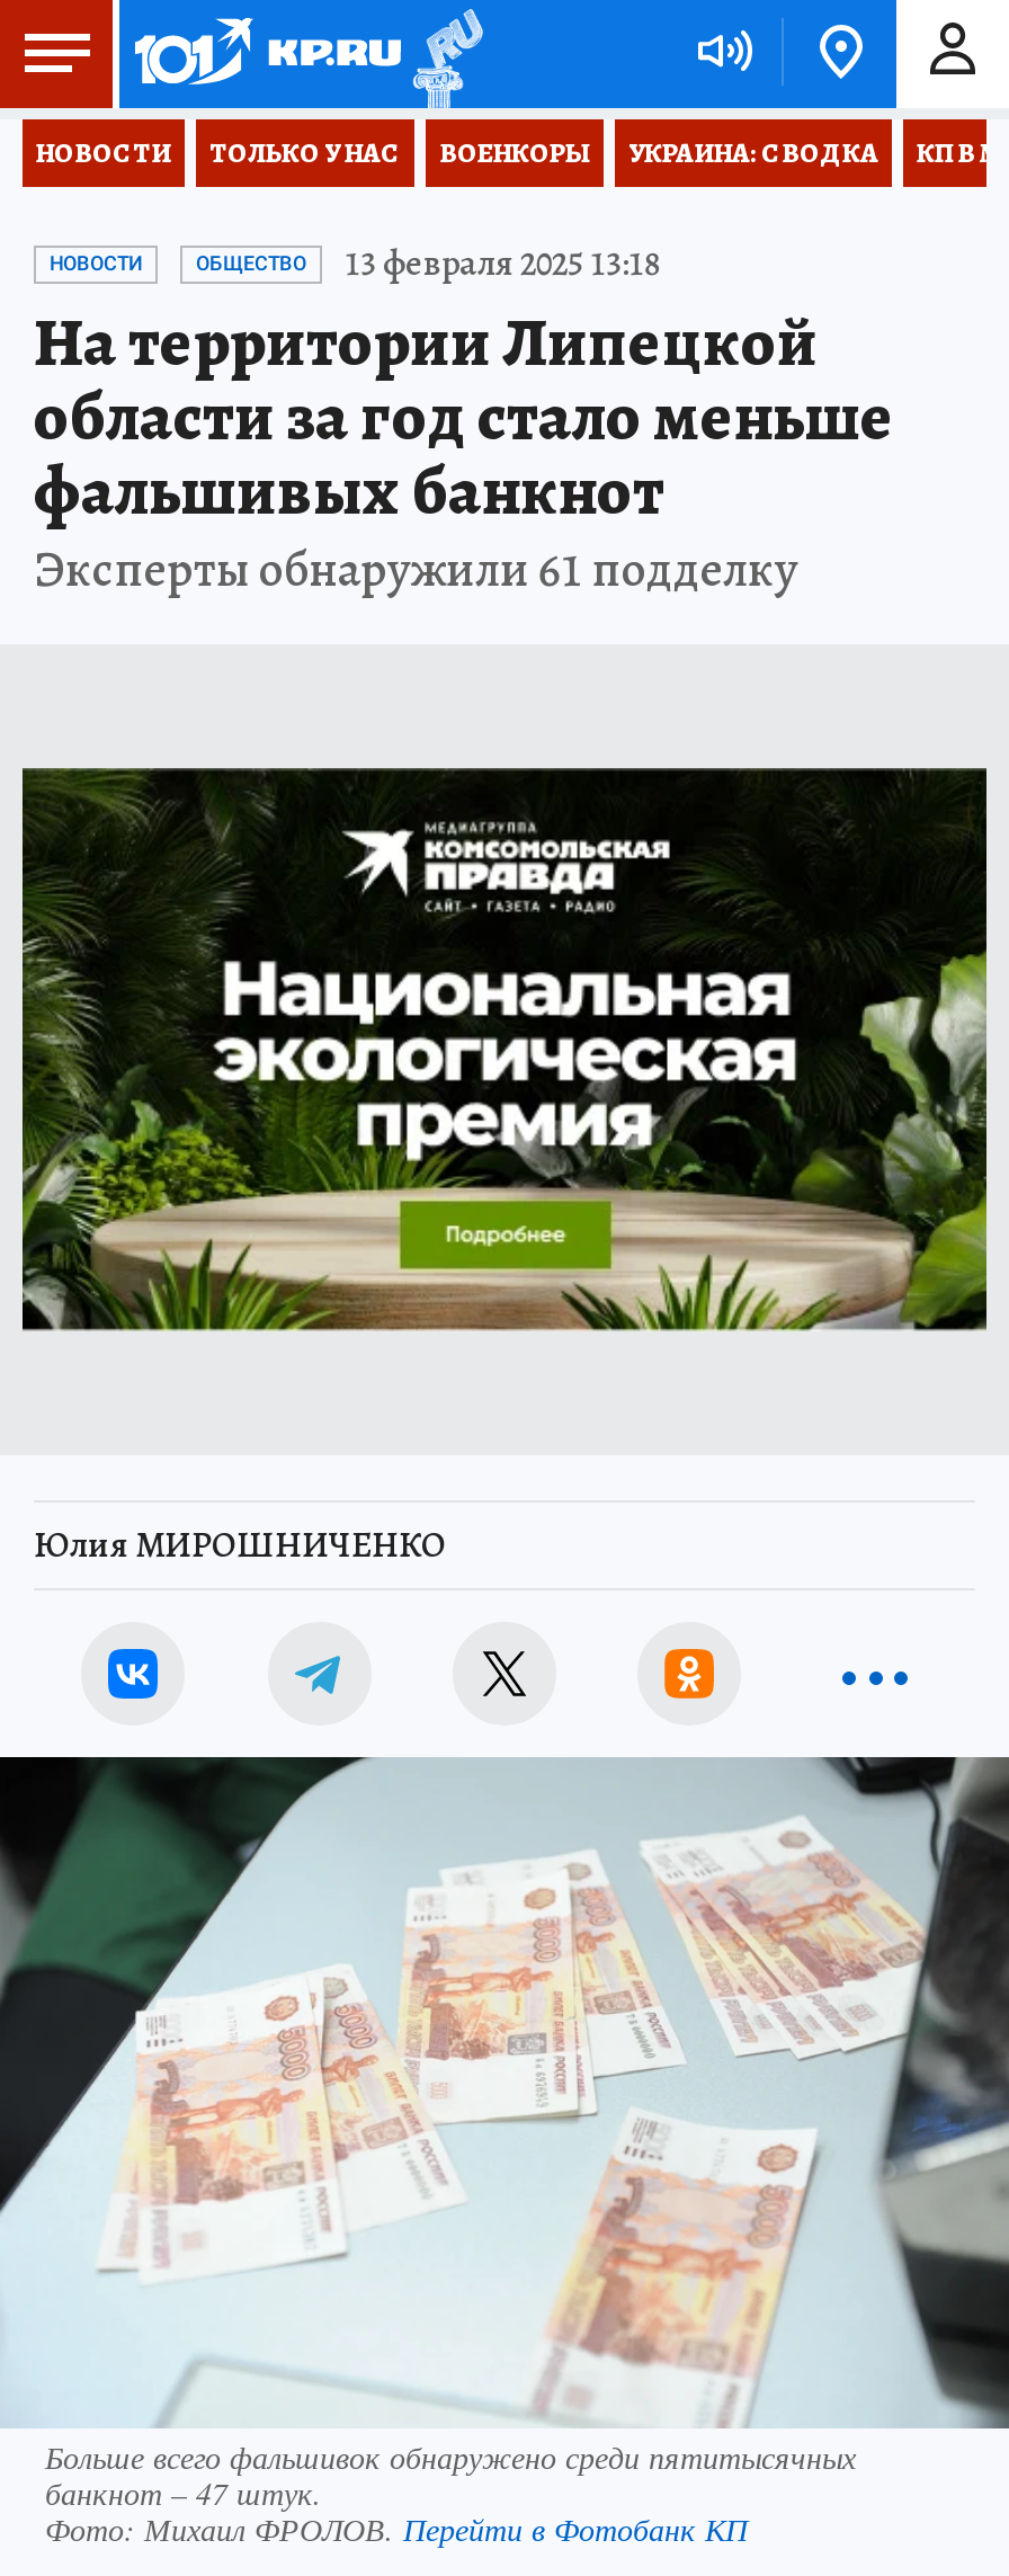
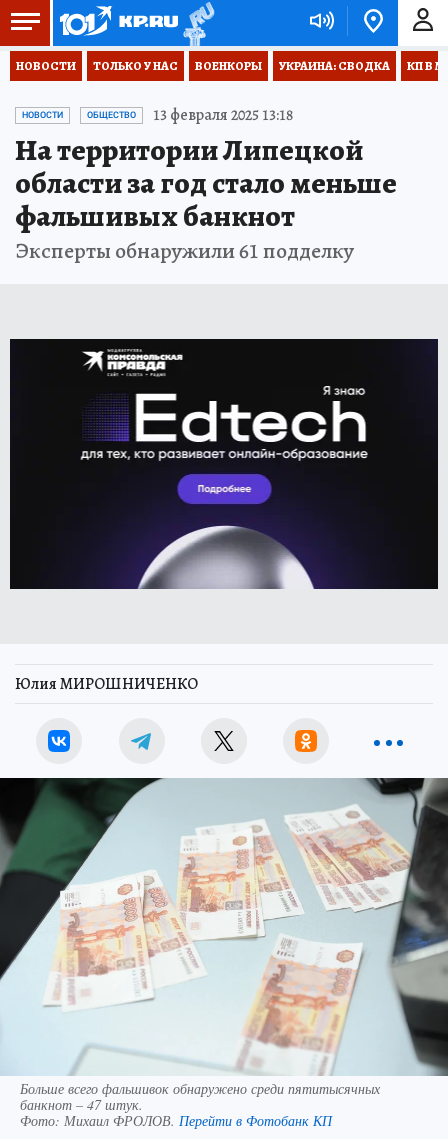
- [image]
+ [image]
